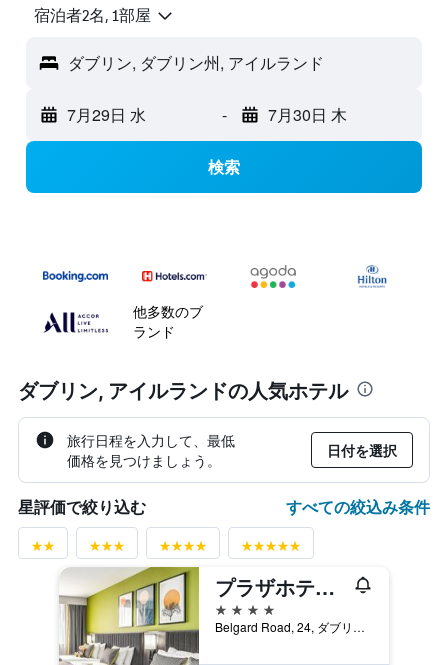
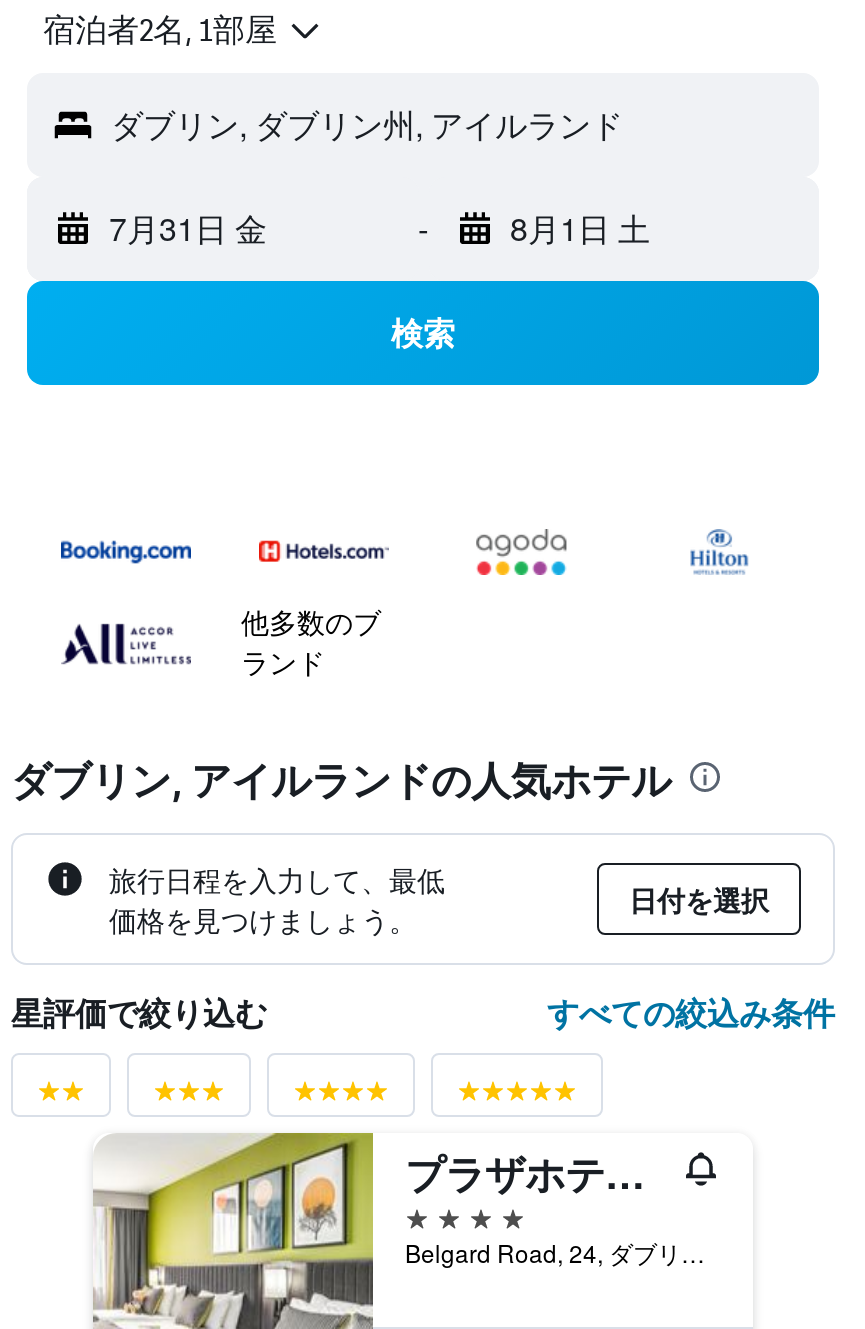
- 7月29日 水
+ 7月31日 金

- 7月30日 木
+ 8月1日 土
